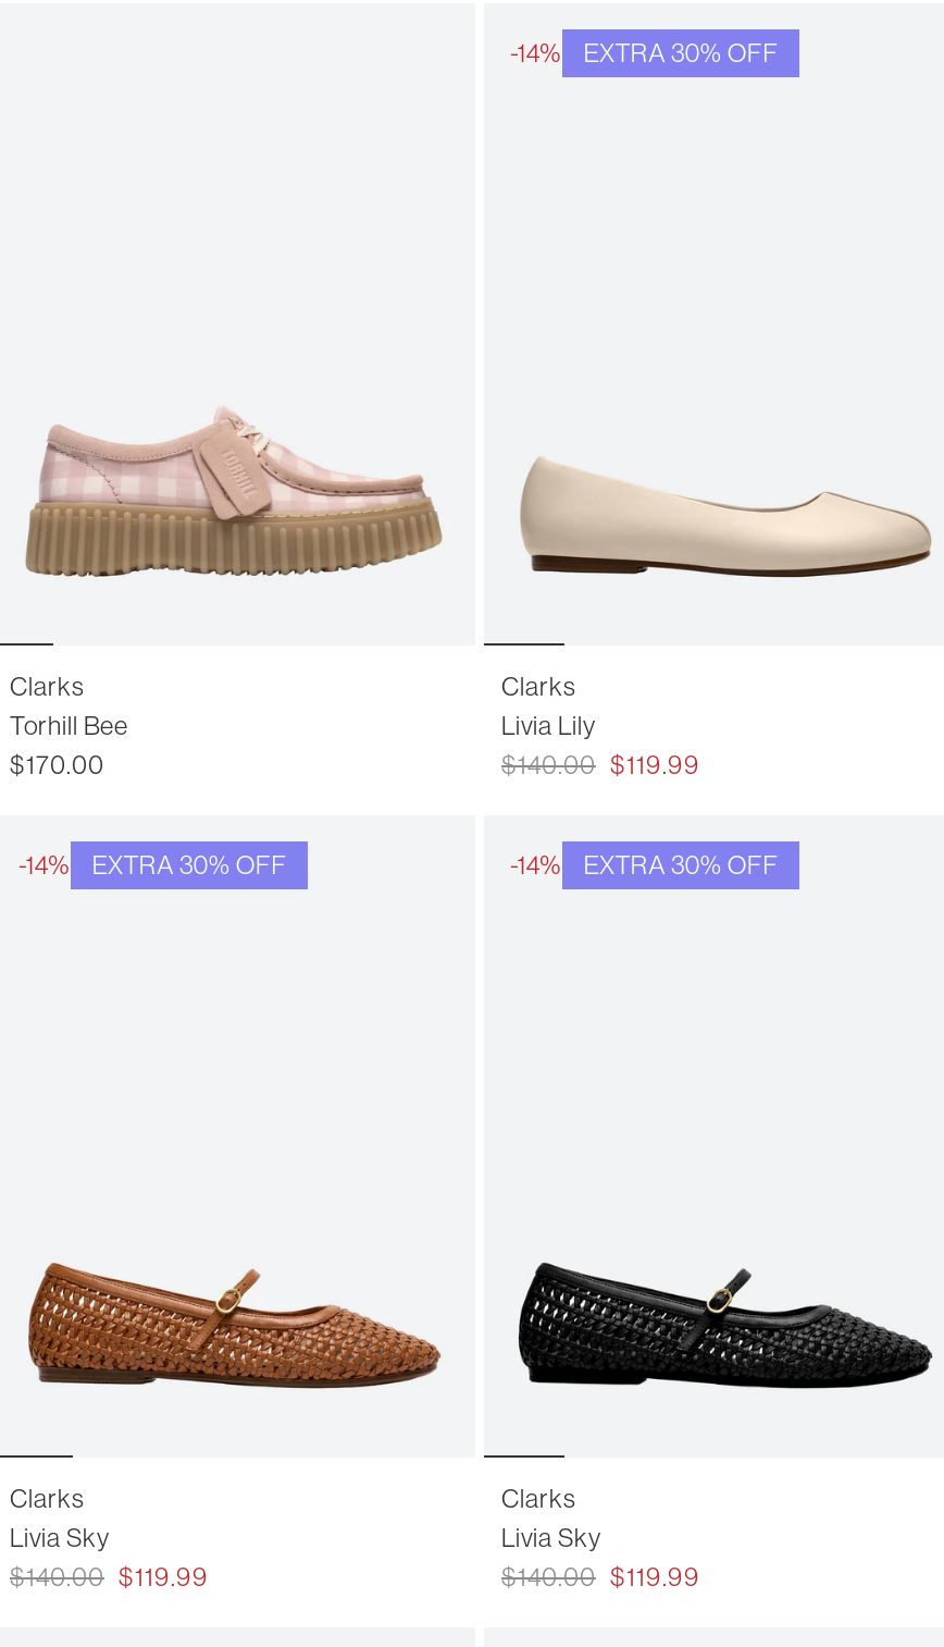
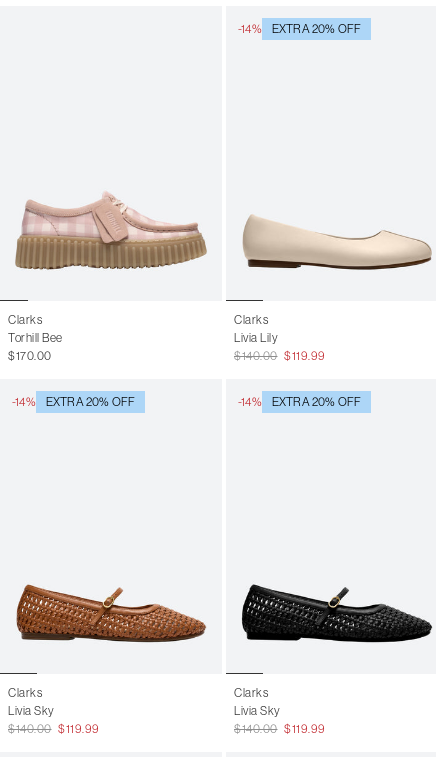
- -14% EXTRA 30% OFF
+ -14% EXTRA 20% OFF

- -14% EXTRA 30% OFF
+ -14% EXTRA 20% OFF

- -14% EXTRA 30% OFF
+ -14% EXTRA 20% OFF
